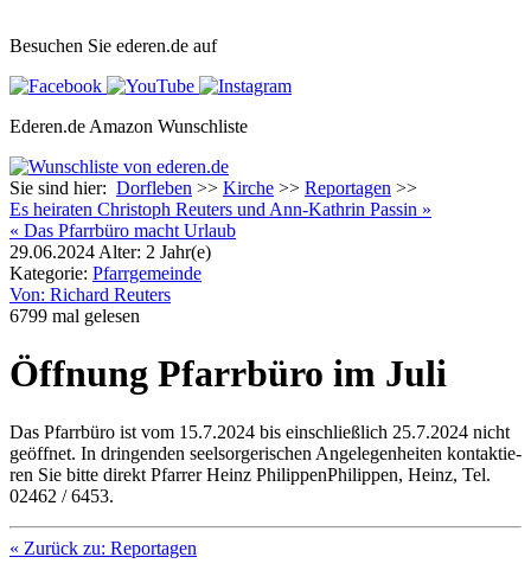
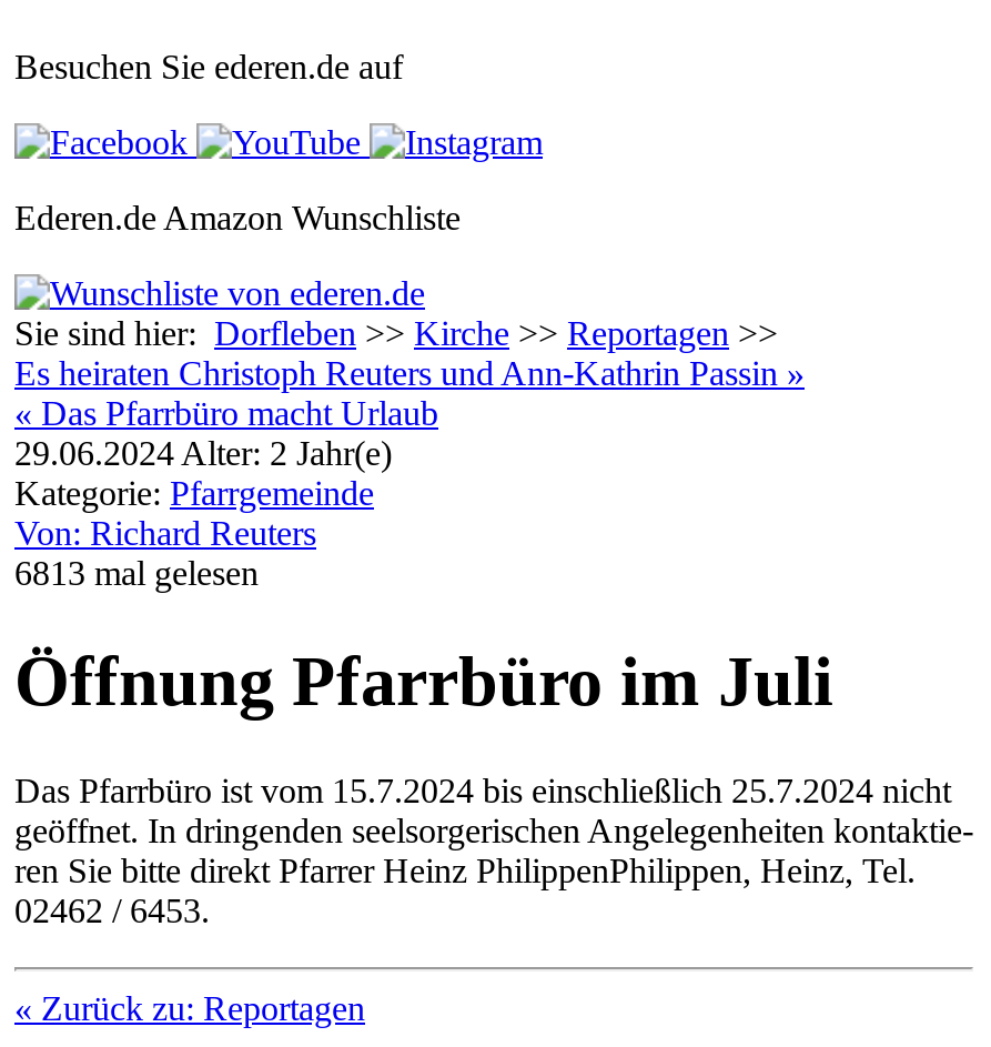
- 6799 mal gelesen
+ 6813 mal gelesen
